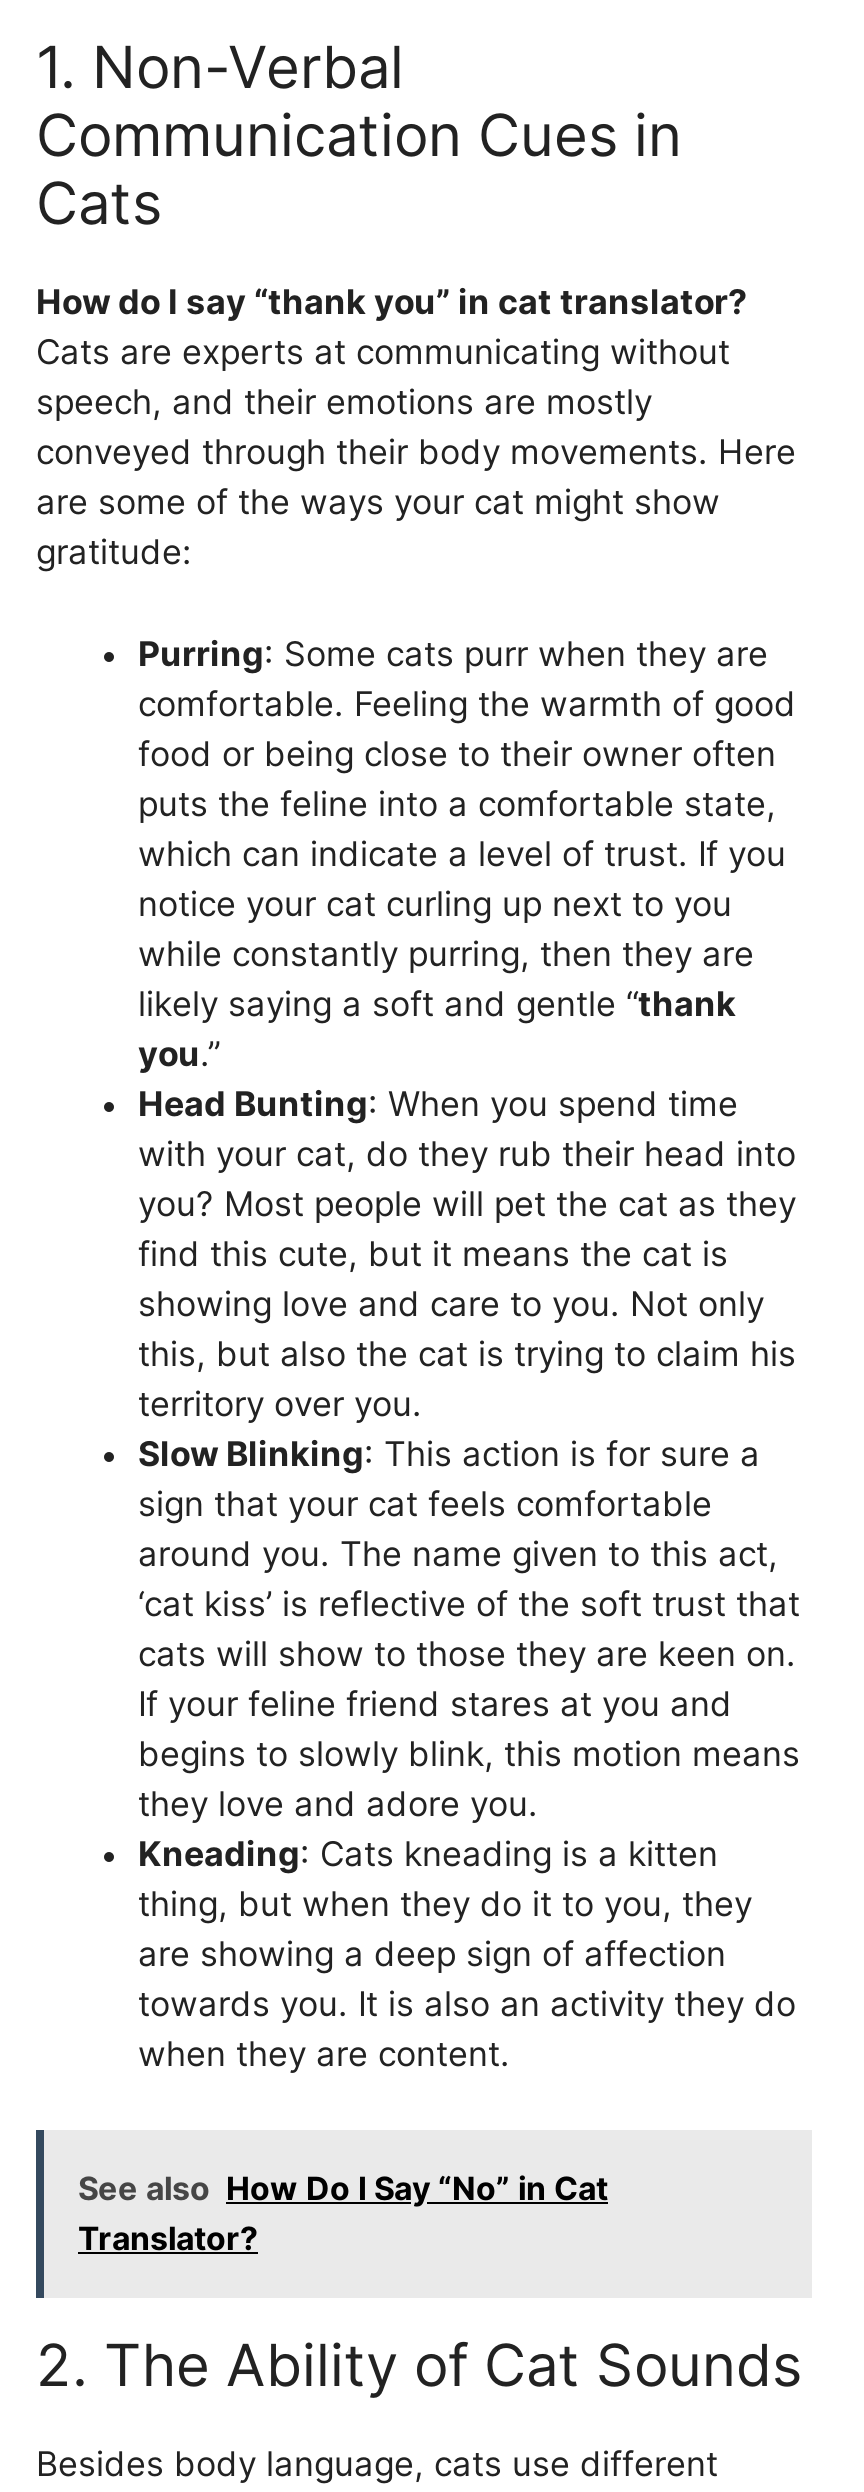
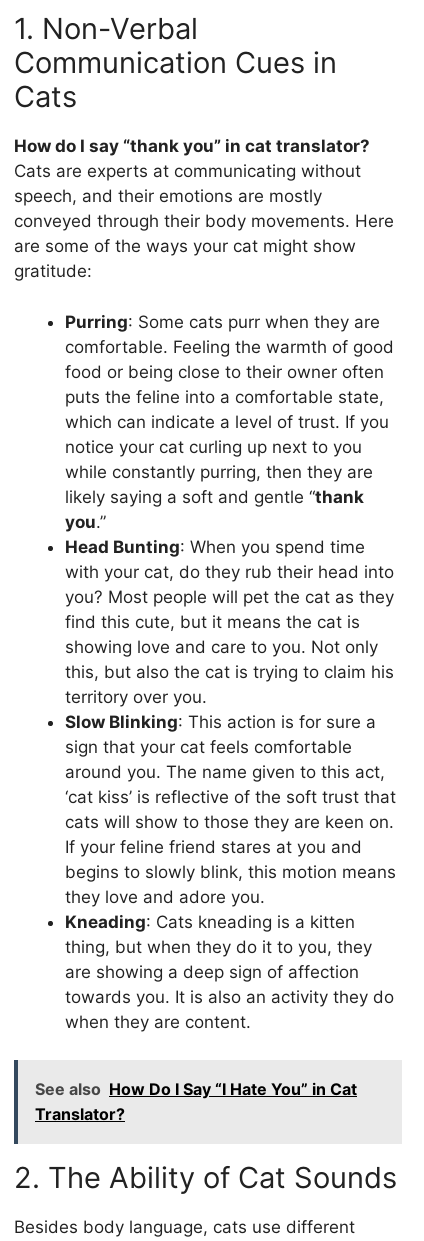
- See also How Do I Say “No” in Cat
+ See also How Do I Say “I Hate You” in Cat
